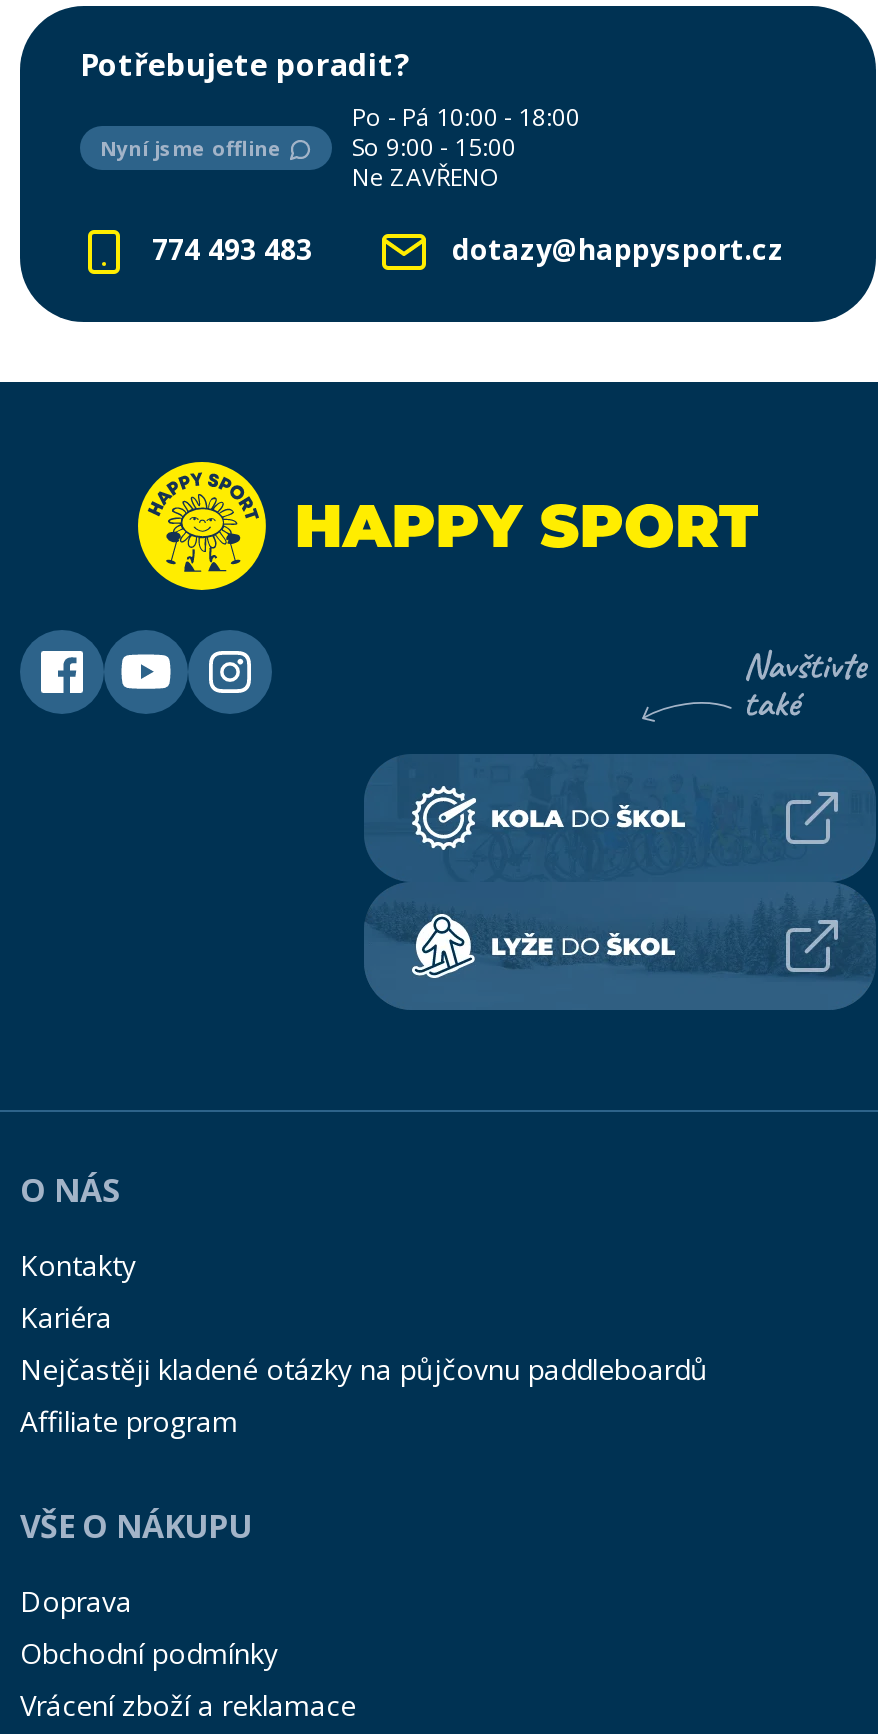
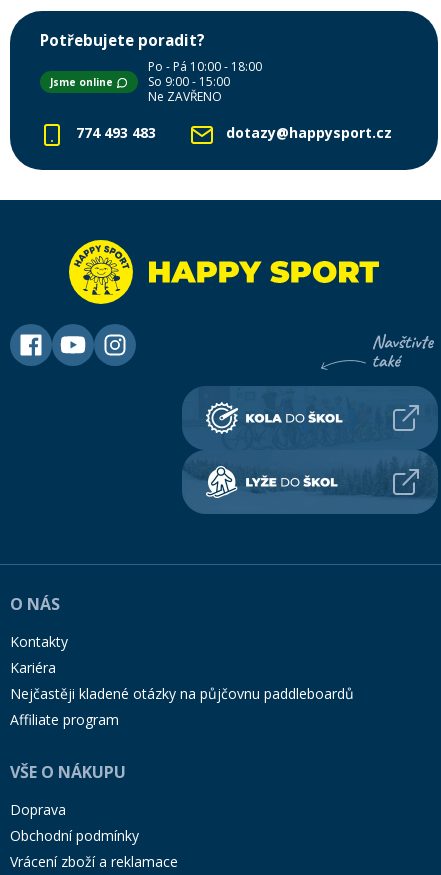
- Nyní jsme offline
+ Jsme online
